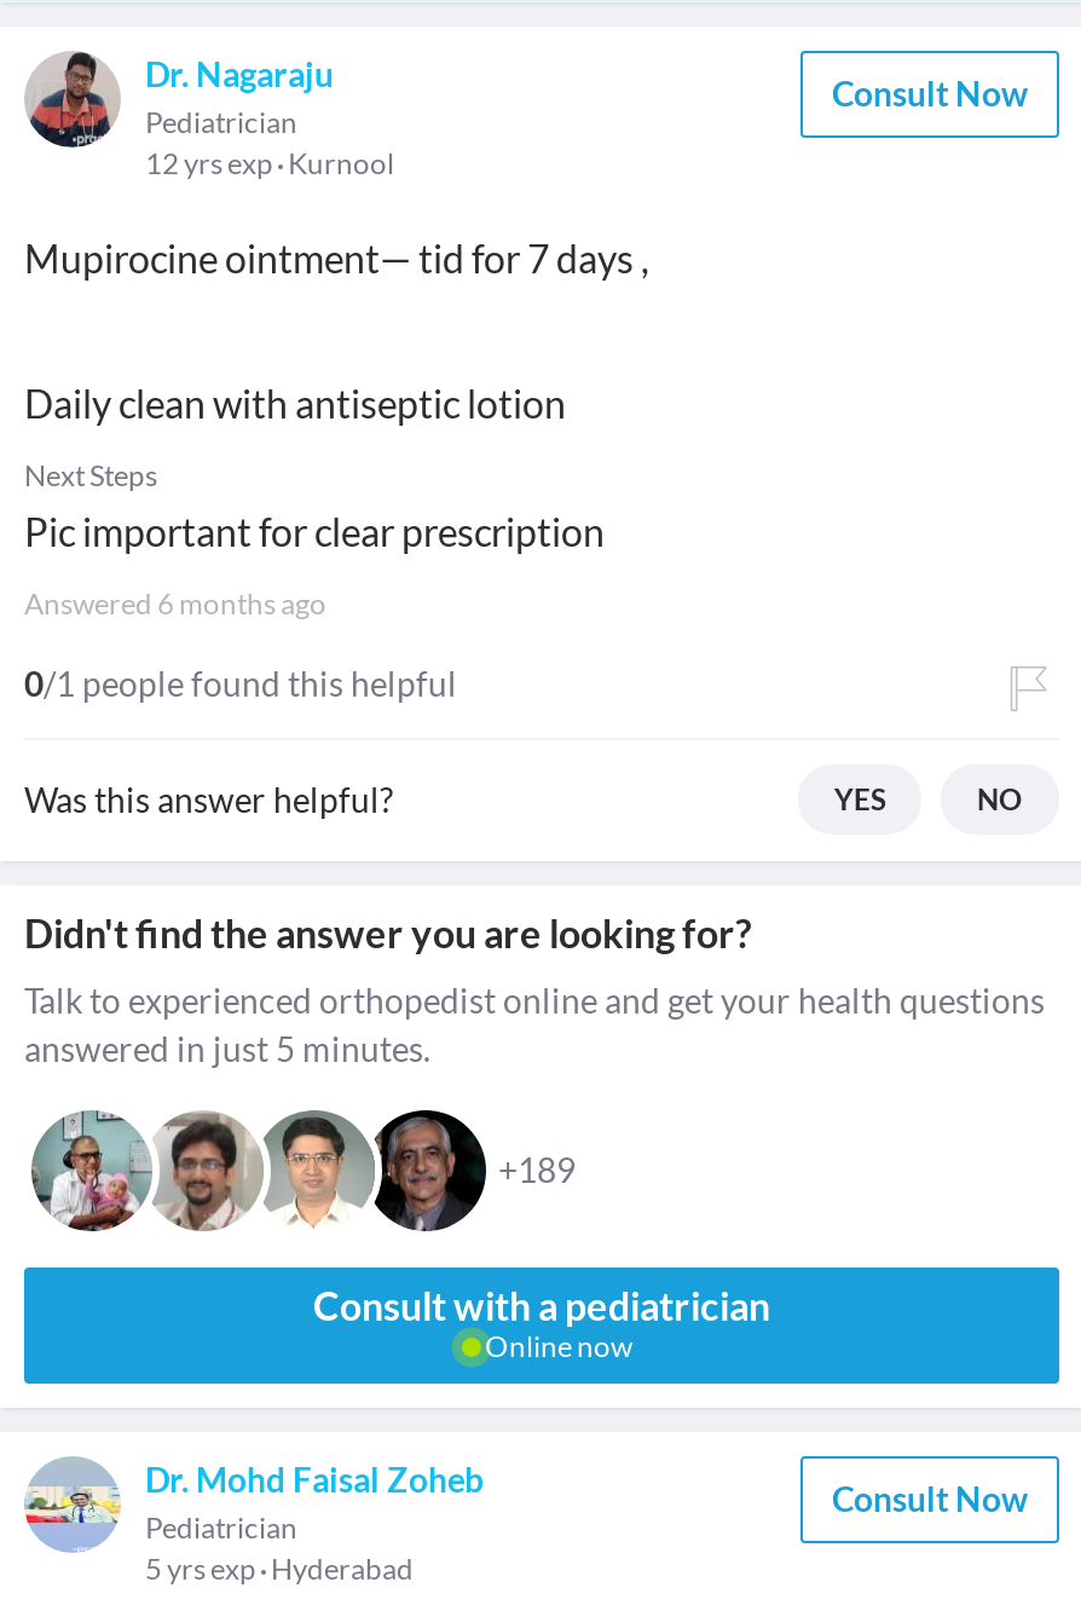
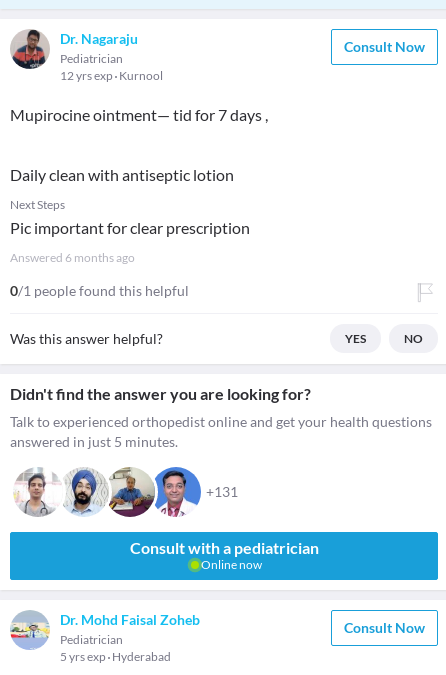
- [image]
- +189
+ [image]
+ +131
